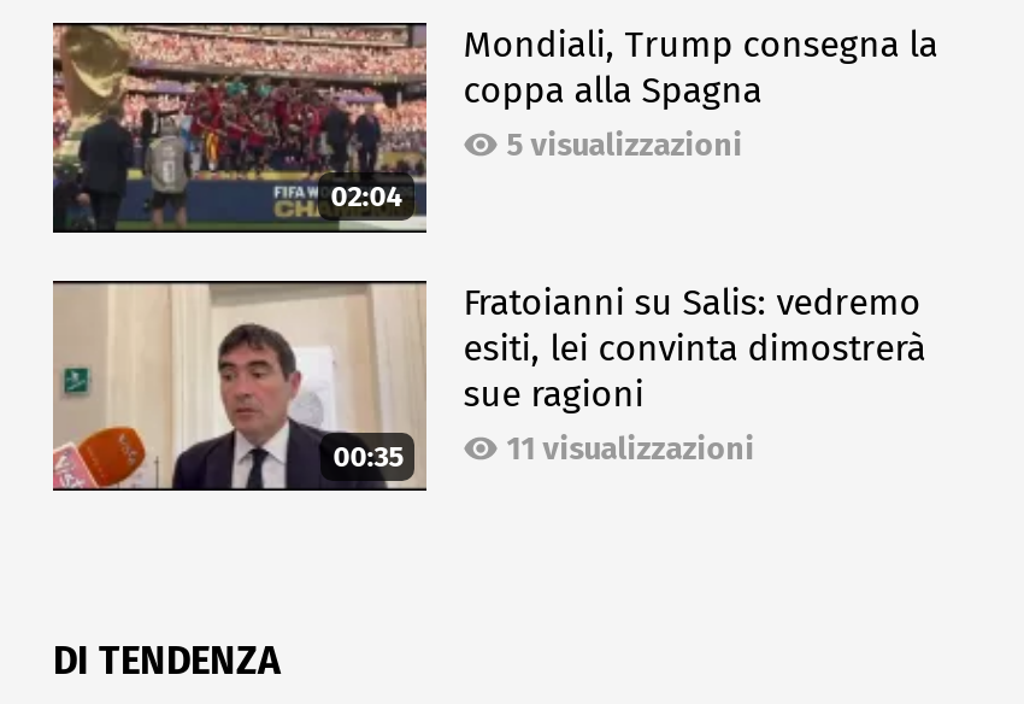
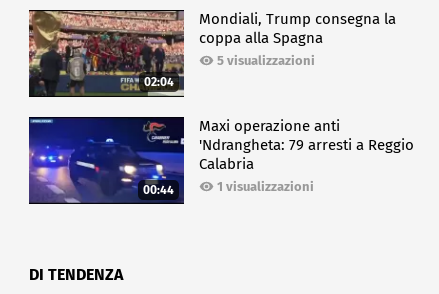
- [image]
- 00:35
+ [image]
+ 00:44

- Fratoianni su Salis: vedremo
- esiti, lei convinta dimostrerà
- sue ragioni
- 11 visualizzazioni
+ Maxi operazione anti
+ 'Ndrangheta: 79 arresti a Reggio
+ Calabria
+ 1 visualizzazioni
